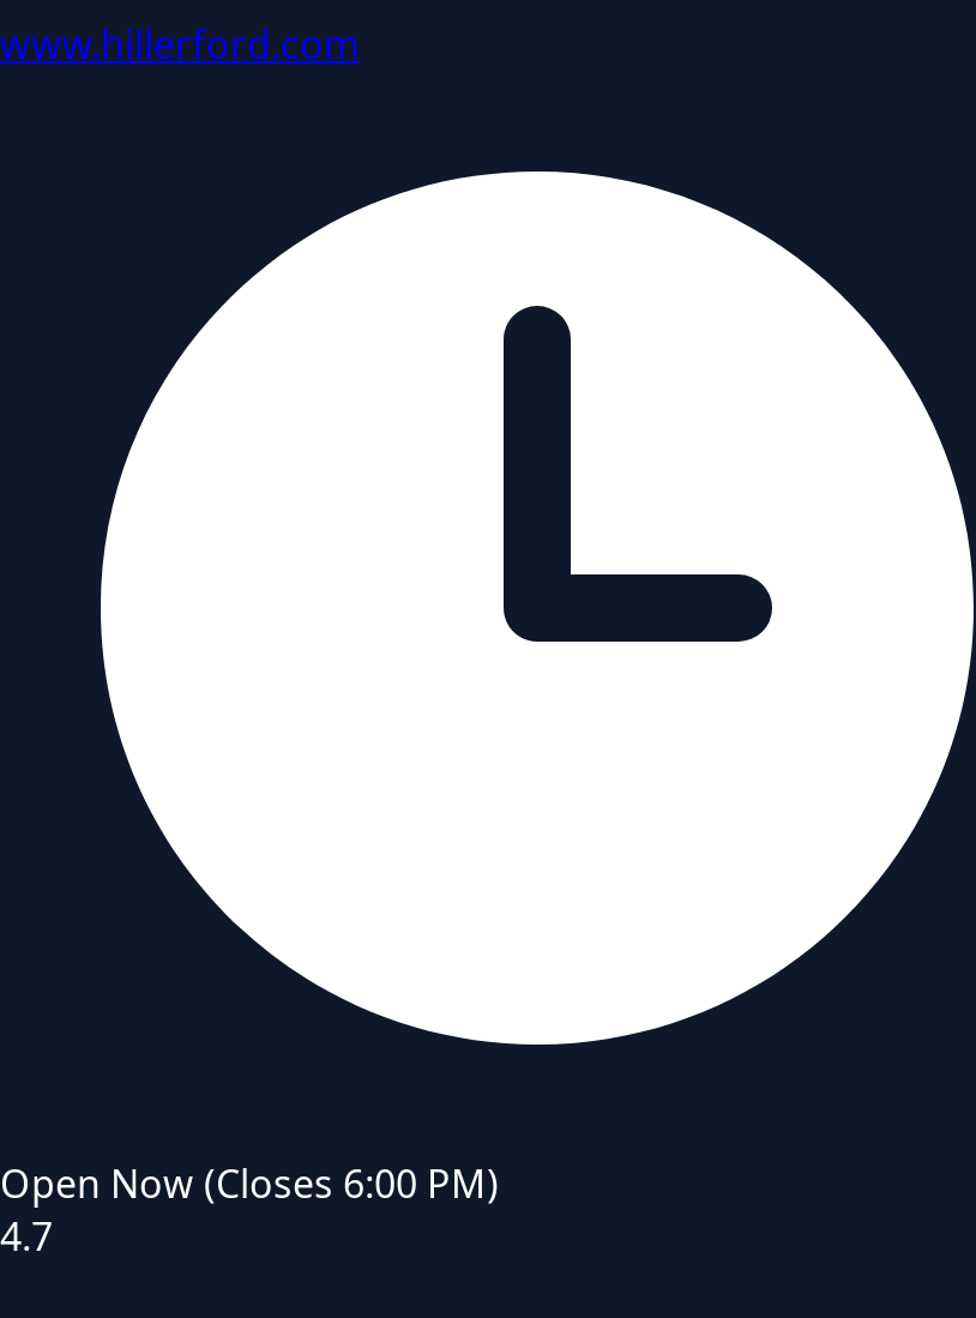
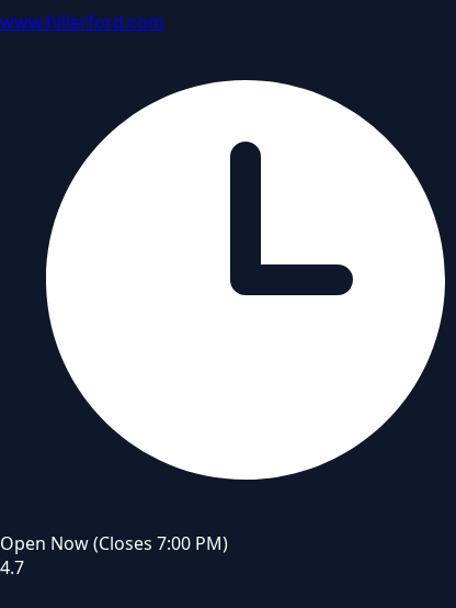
- Open Now (Closes 6:00 PM)
+ Open Now (Closes 7:00 PM)
